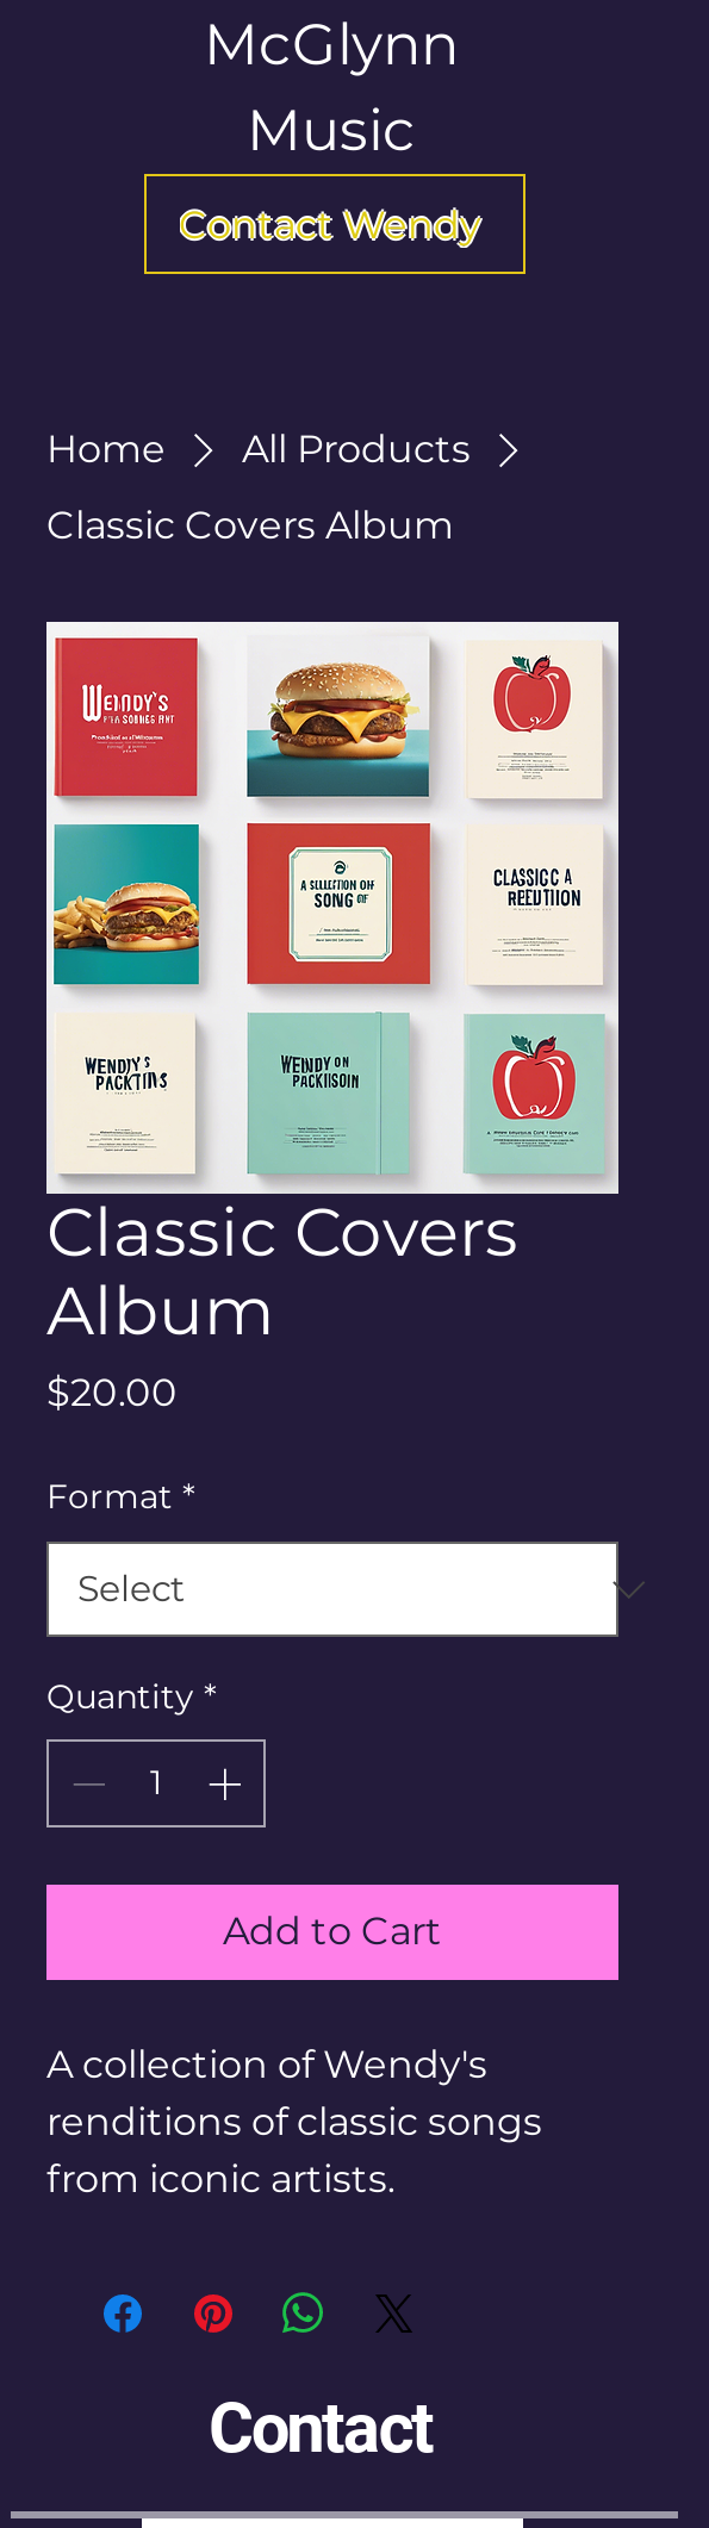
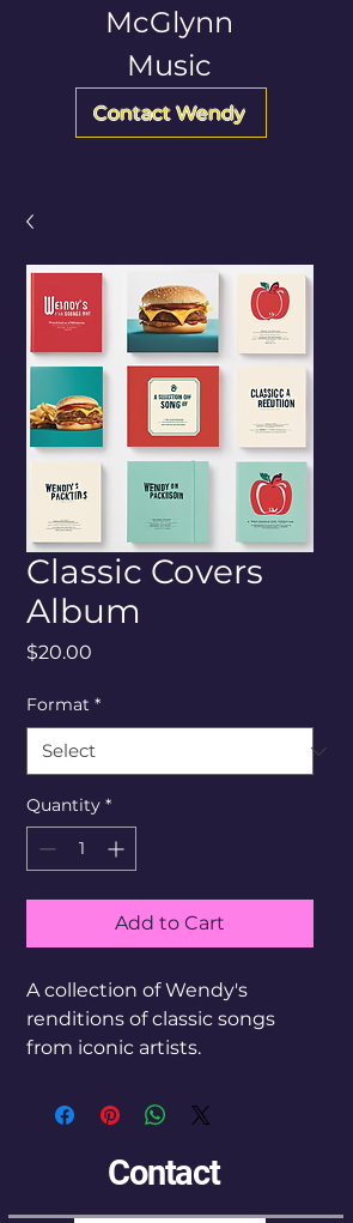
- Home
- All Products
- Classic Covers Album
